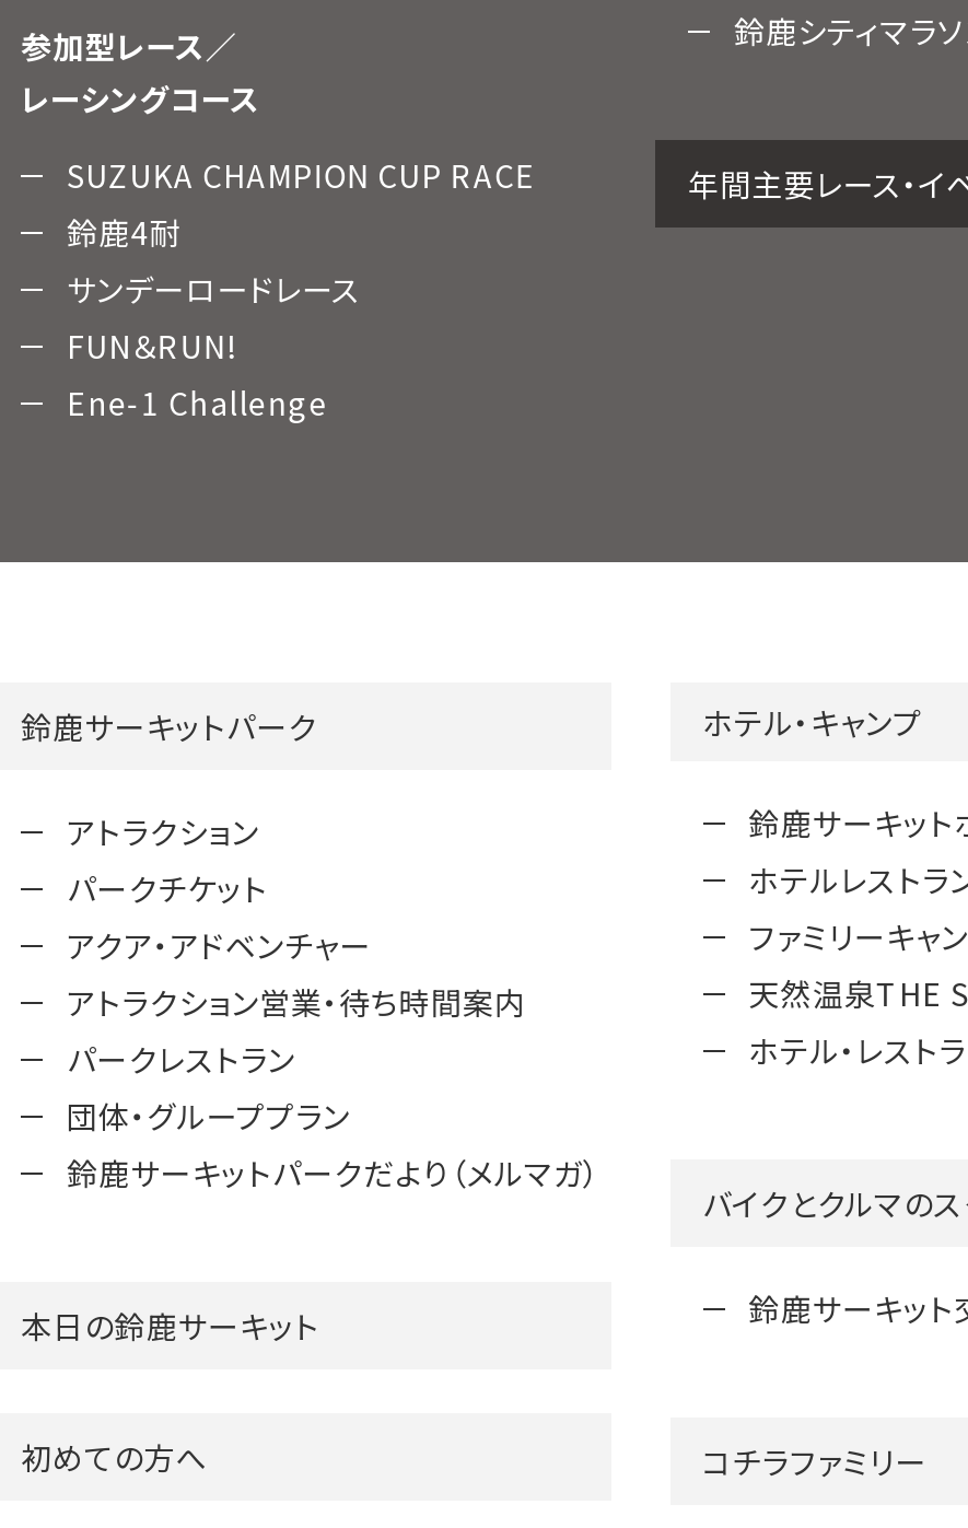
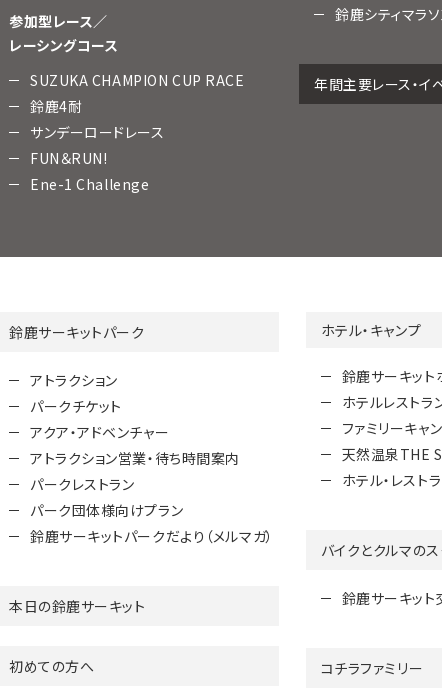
- 団体・グループプラン
+ パーク団体様向けプラン
